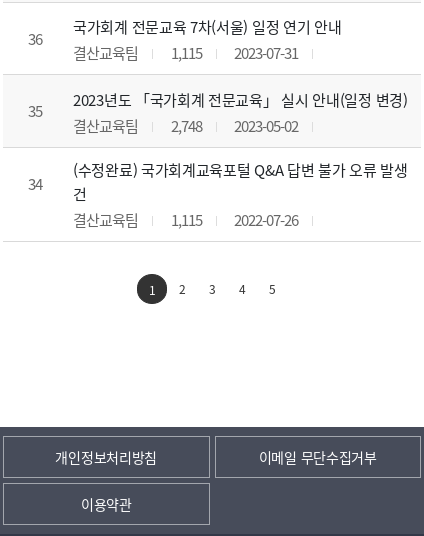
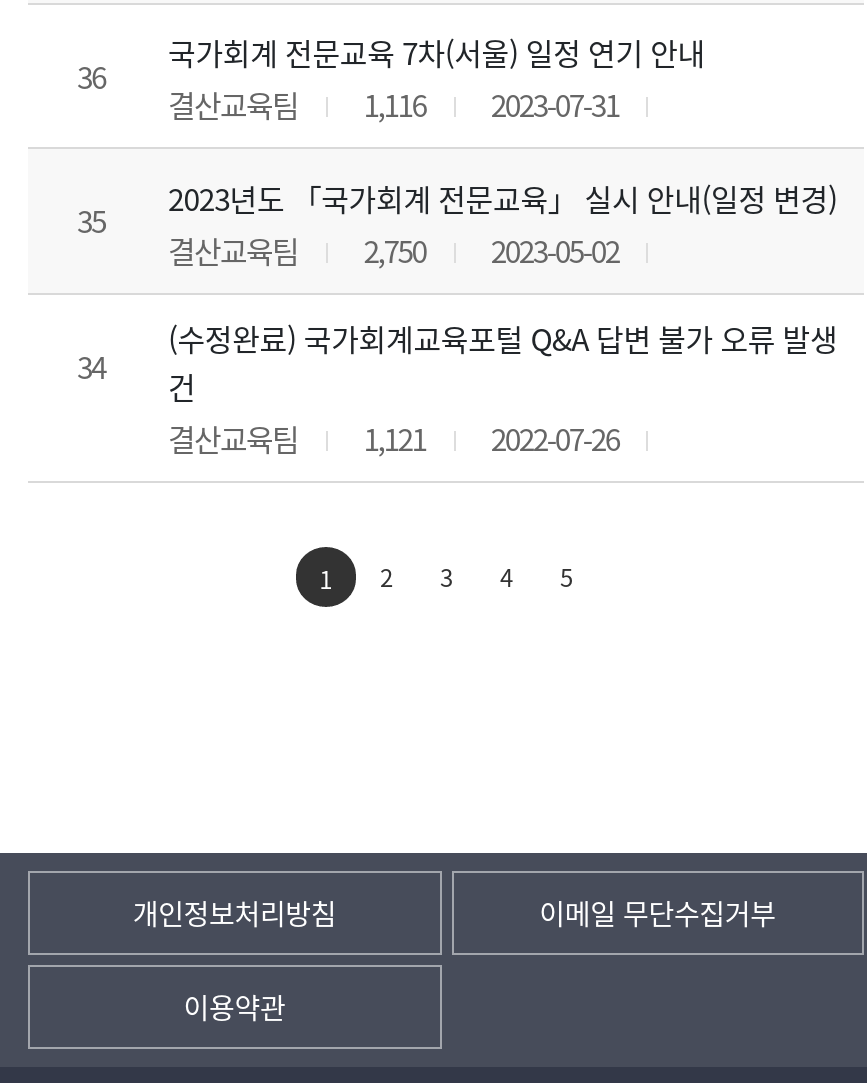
- 결산교육팀 1,115 2023-07-31
+ 결산교육팀 1,116 2023-07-31

- 결산교육팀 2,748 2023-05-02
+ 결산교육팀 2,750 2023-05-02

- 결산교육팀 1,115 2022-07-26
+ 결산교육팀 1,121 2022-07-26
